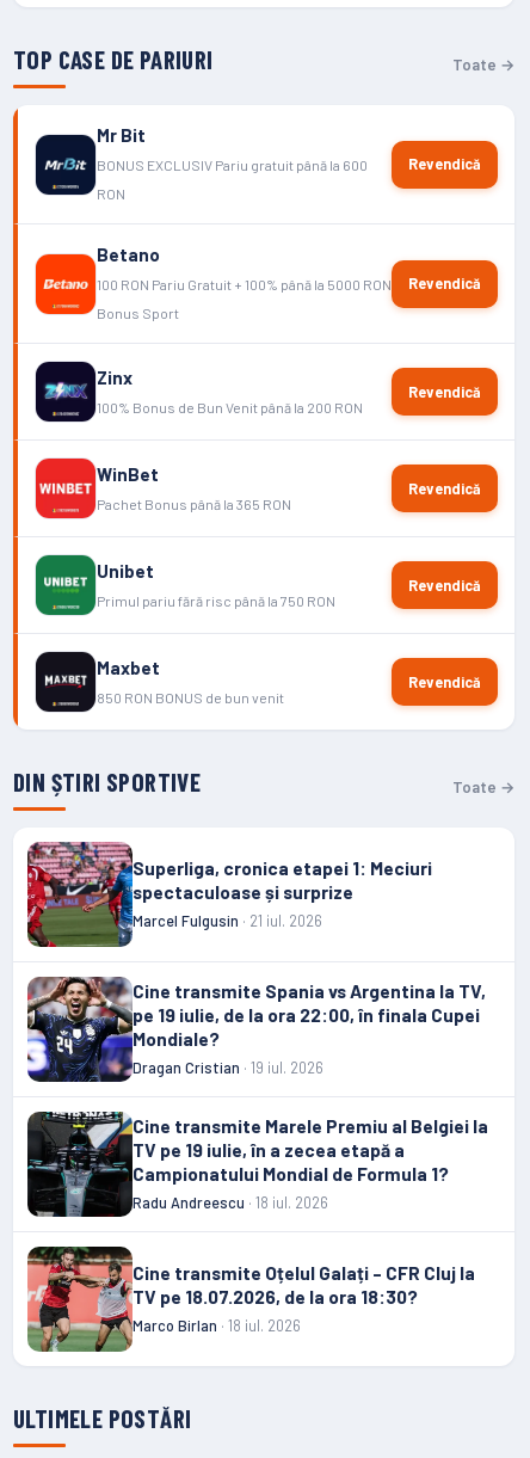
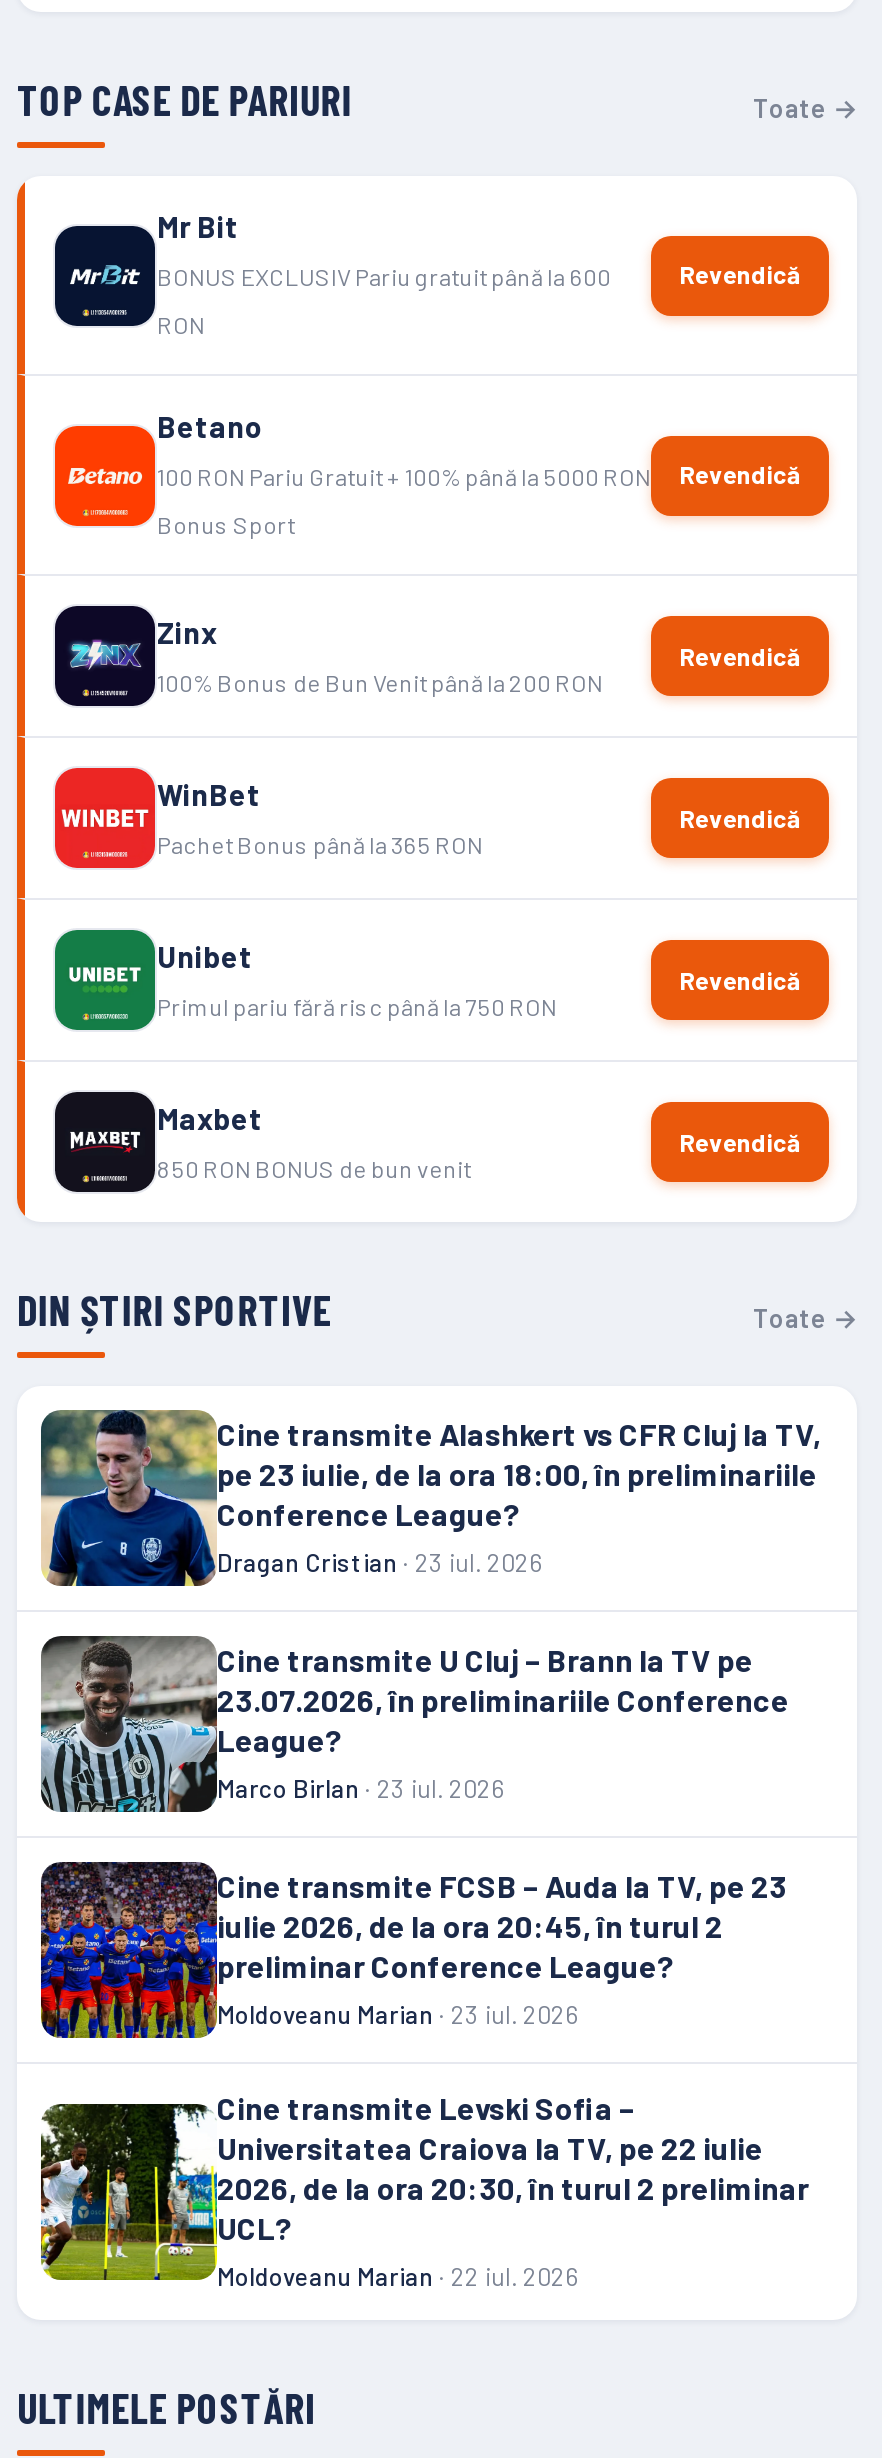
- [image]
- Superliga, cronica etapei 1: Meciuri
- spectaculoase și surprize
- Marcel Fulgusin · 21 iul. 2026
+ [image]
+ Cine transmite Alashkert vs CFR Cluj la TV,
+ pe 23 iulie, de la ora 18:00, în preliminariile
+ Conference League?
+ Dragan Cristian · 23 iul. 2026

- [image]
- Cine transmite Spania vs Argentina la TV,
- pe 19 iulie, de la ora 22:00, în finala Cupei
- Mondiale?
- Dragan Cristian · 19 iul. 2026
+ [image]
+ Cine transmite U Cluj – Brann la TV pe
+ 23.07.2026, în preliminariile Conference
+ League?
+ Marco Birlan · 23 iul. 2026

- [image]
- Cine transmite Marele Premiu al Belgiei la
- TV pe 19 iulie, în a zecea etapă a
- Campionatului Mondial de Formula 1?
- Radu Andreescu · 18 iul. 2026
+ [image]
+ Cine transmite FCSB – Auda la TV, pe 23
+ iulie 2026, de la ora 20:45, în turul 2
+ preliminar Conference League?
+ Moldoveanu Marian · 23 iul. 2026

- [image]
- Cine transmite Oțelul Galați – CFR Cluj la
- TV pe 18.07.2026, de la ora 18:30?
- Marco Birlan · 18 iul. 2026
+ [image]
+ Cine transmite Levski Sofia –
+ Universitatea Craiova la TV, pe 22 iulie
+ 2026, de la ora 20:30, în turul 2 preliminar
+ UCL?
+ Moldoveanu Marian · 22 iul. 2026
